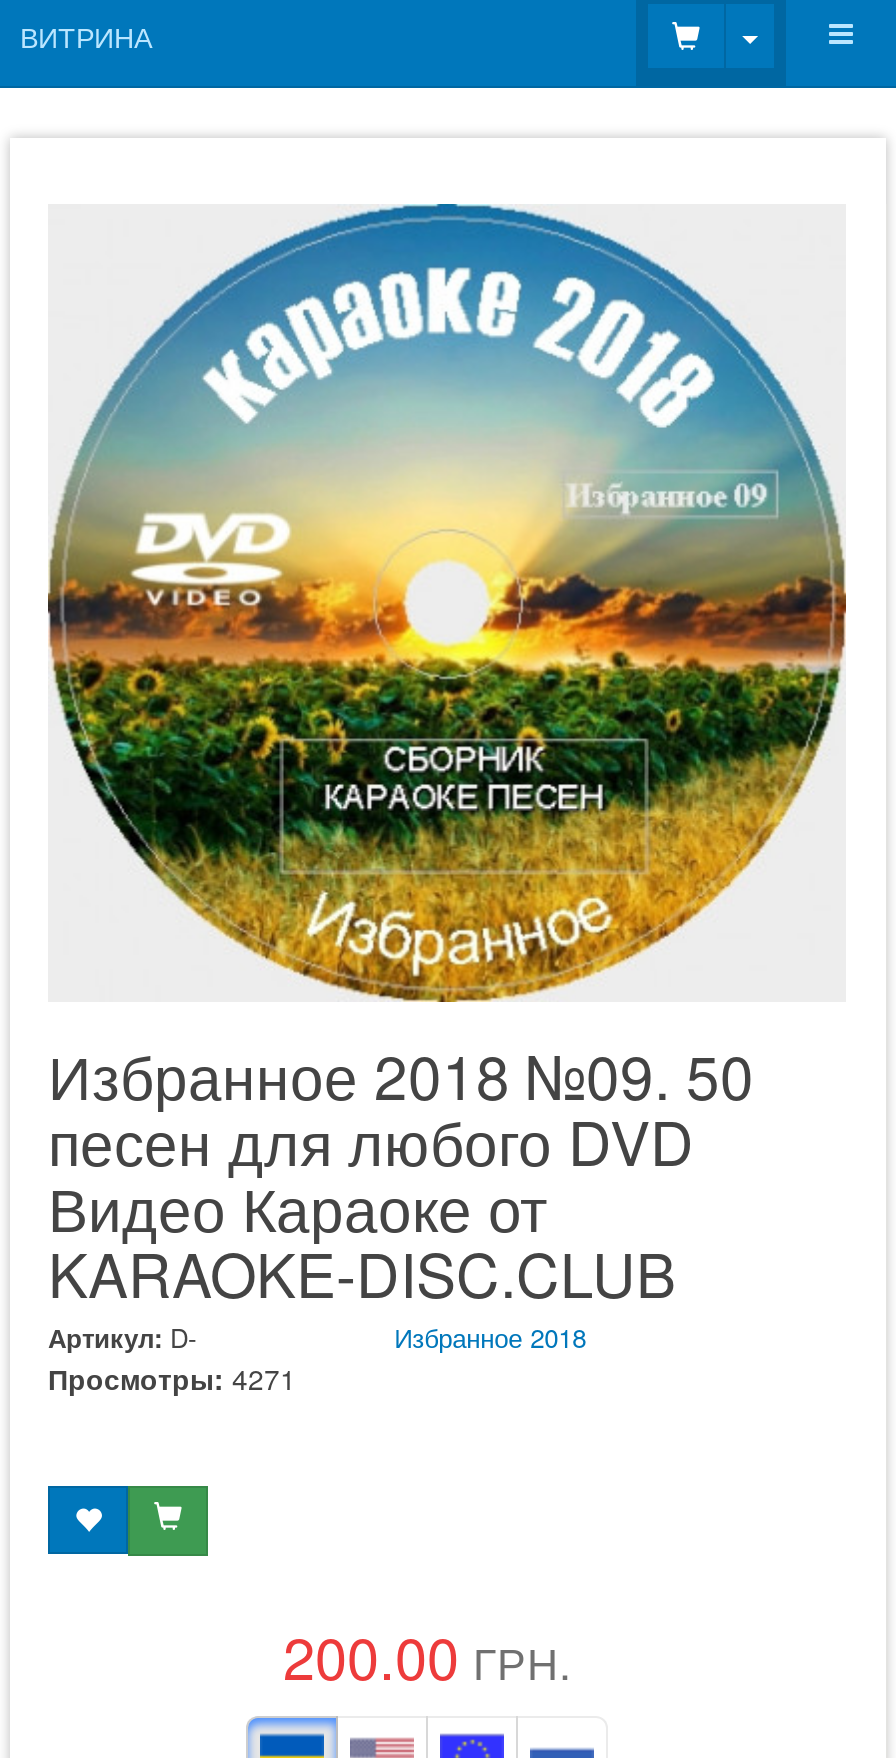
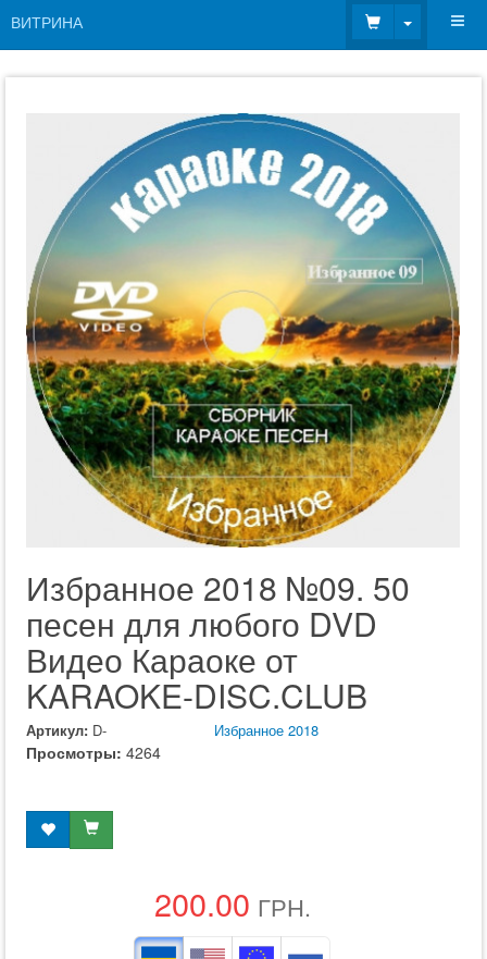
- Просмотры: 4271
+ Просмотры: 4264
